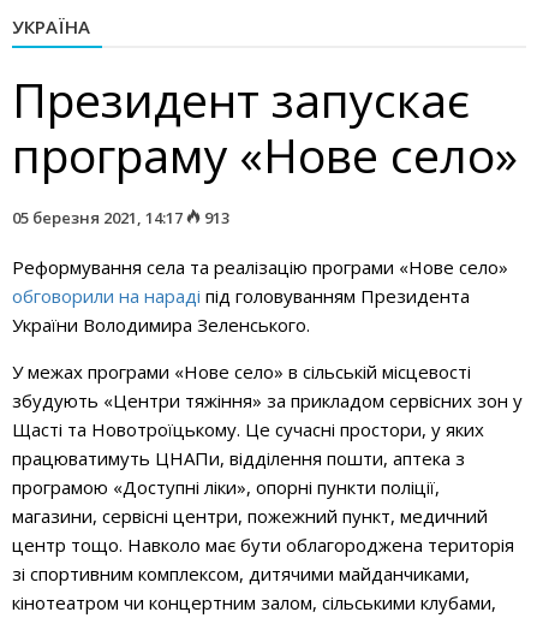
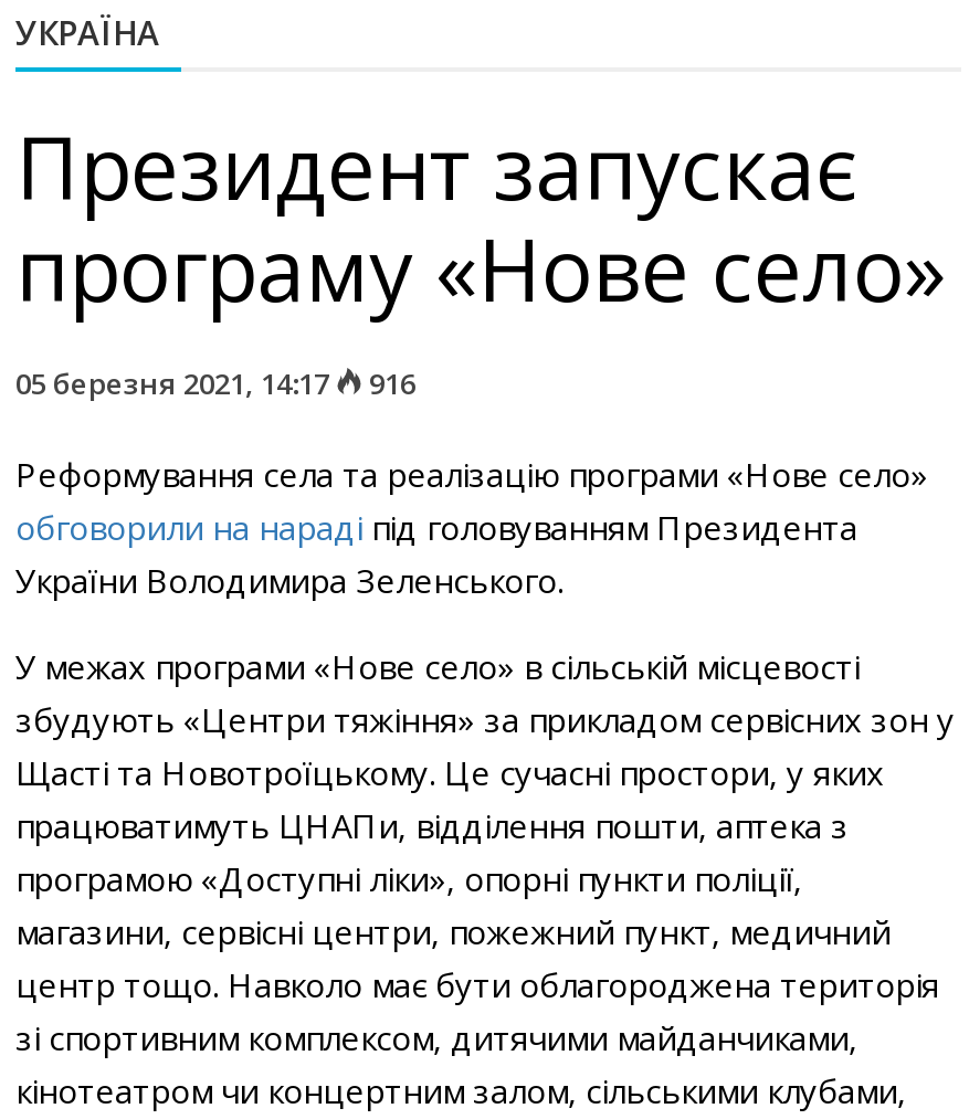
- 05 березня 2021, 14:17 913
+ 05 березня 2021, 14:17 916
